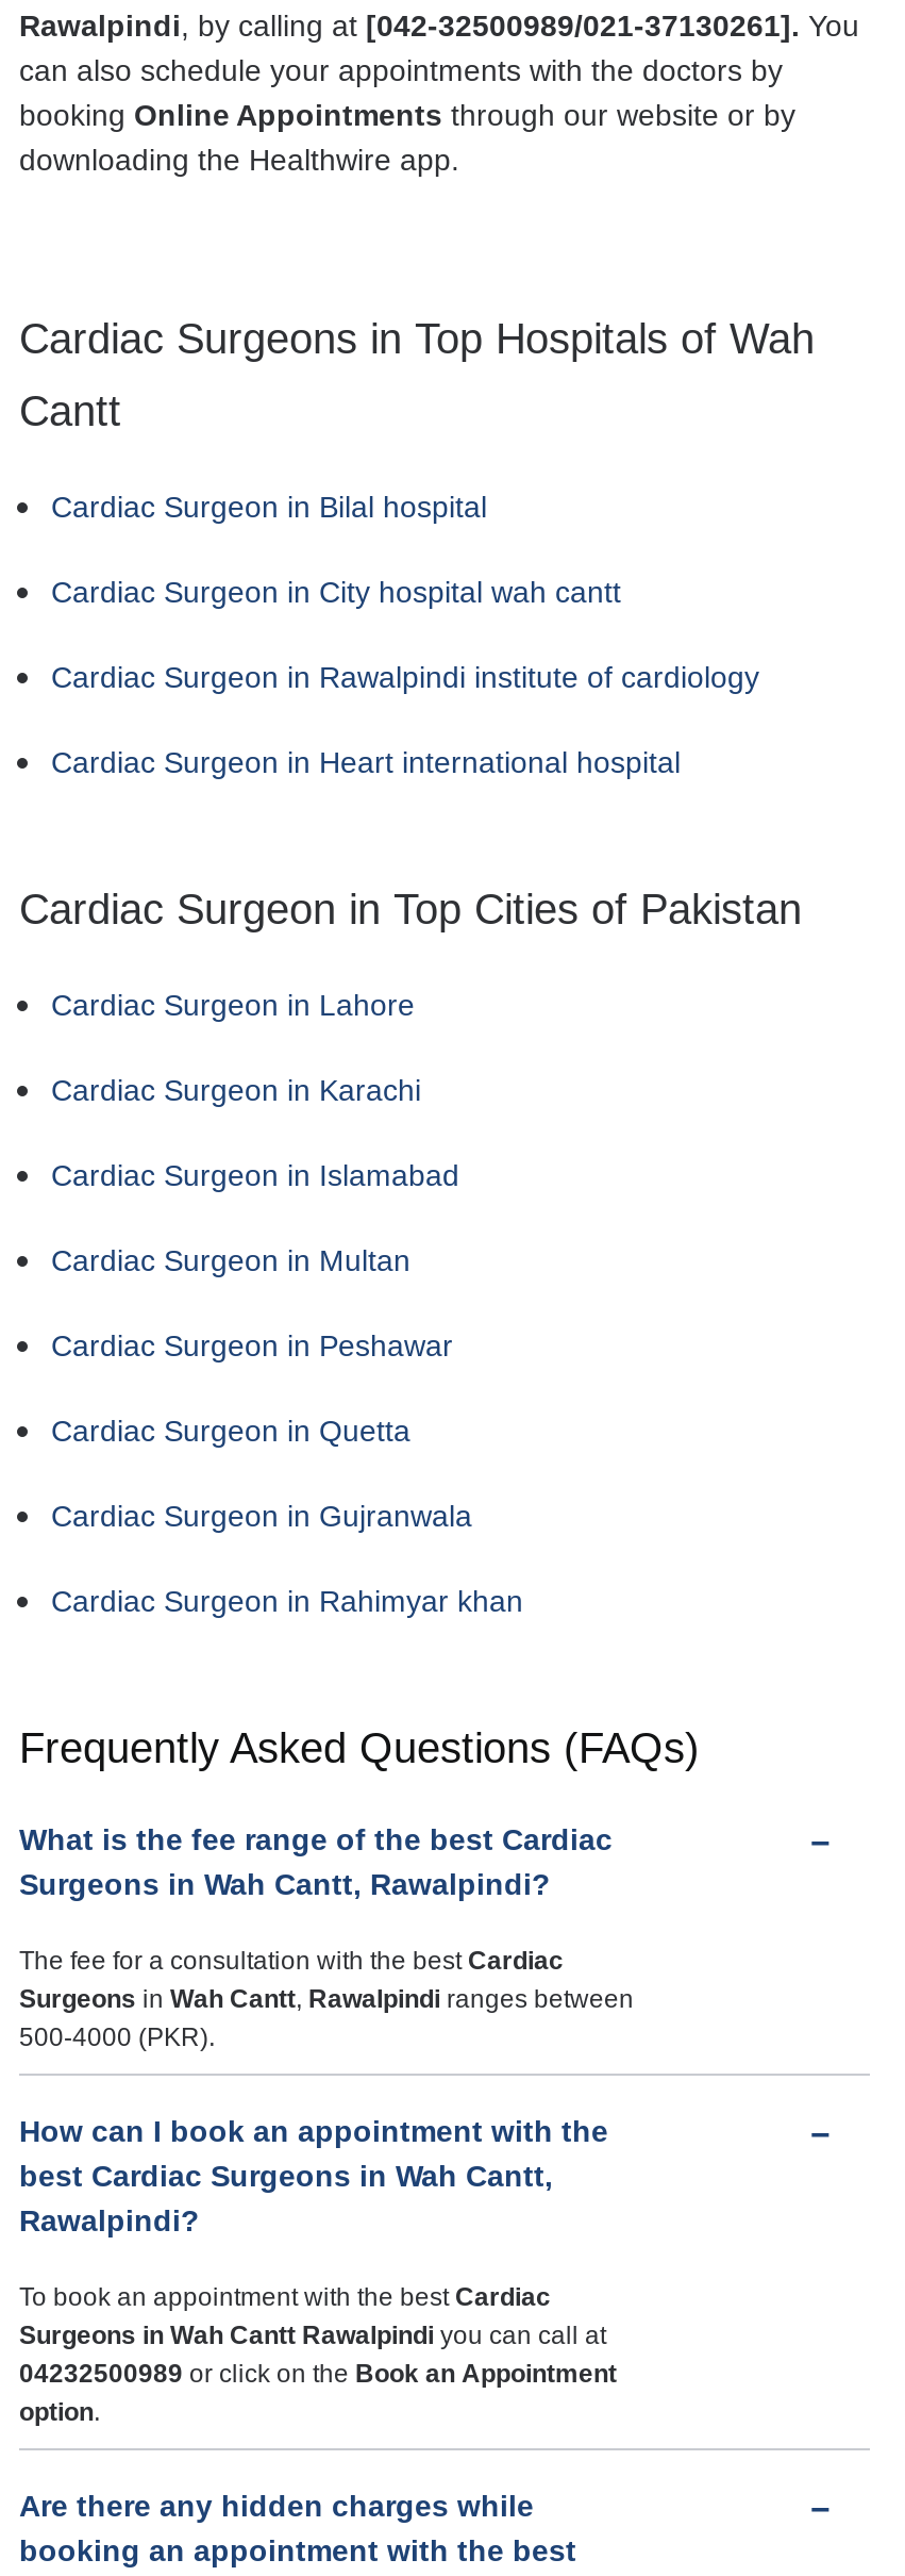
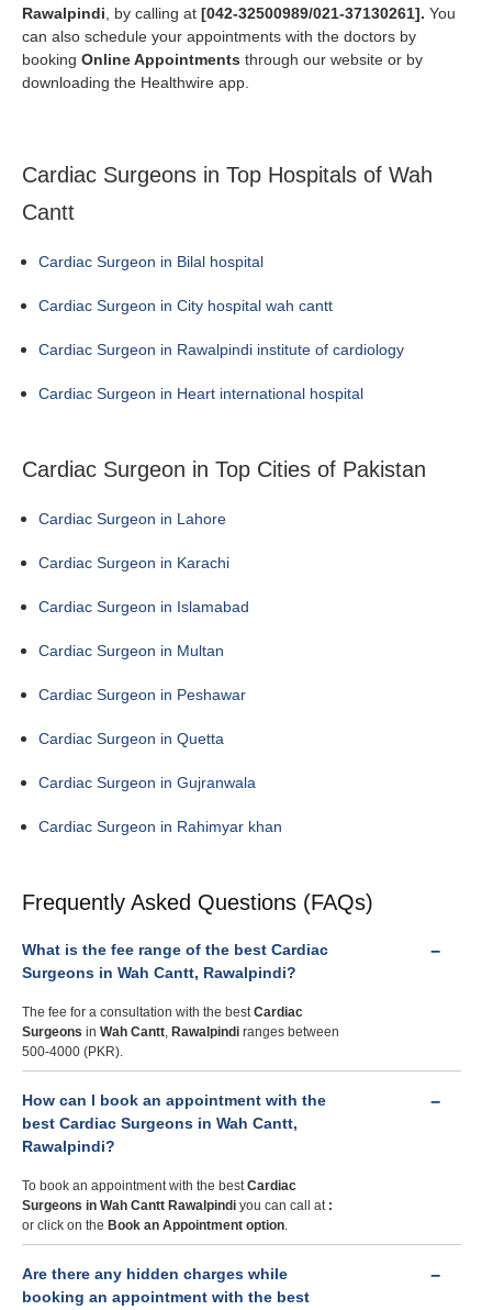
- Surgeons in Wah Cantt Rawalpindi you can call at
- 04232500989 or click on the Book an Appointment
- option.
+ Surgeons in Wah Cantt Rawalpindi you can call at:
+ or click on the Book an Appointment option.
